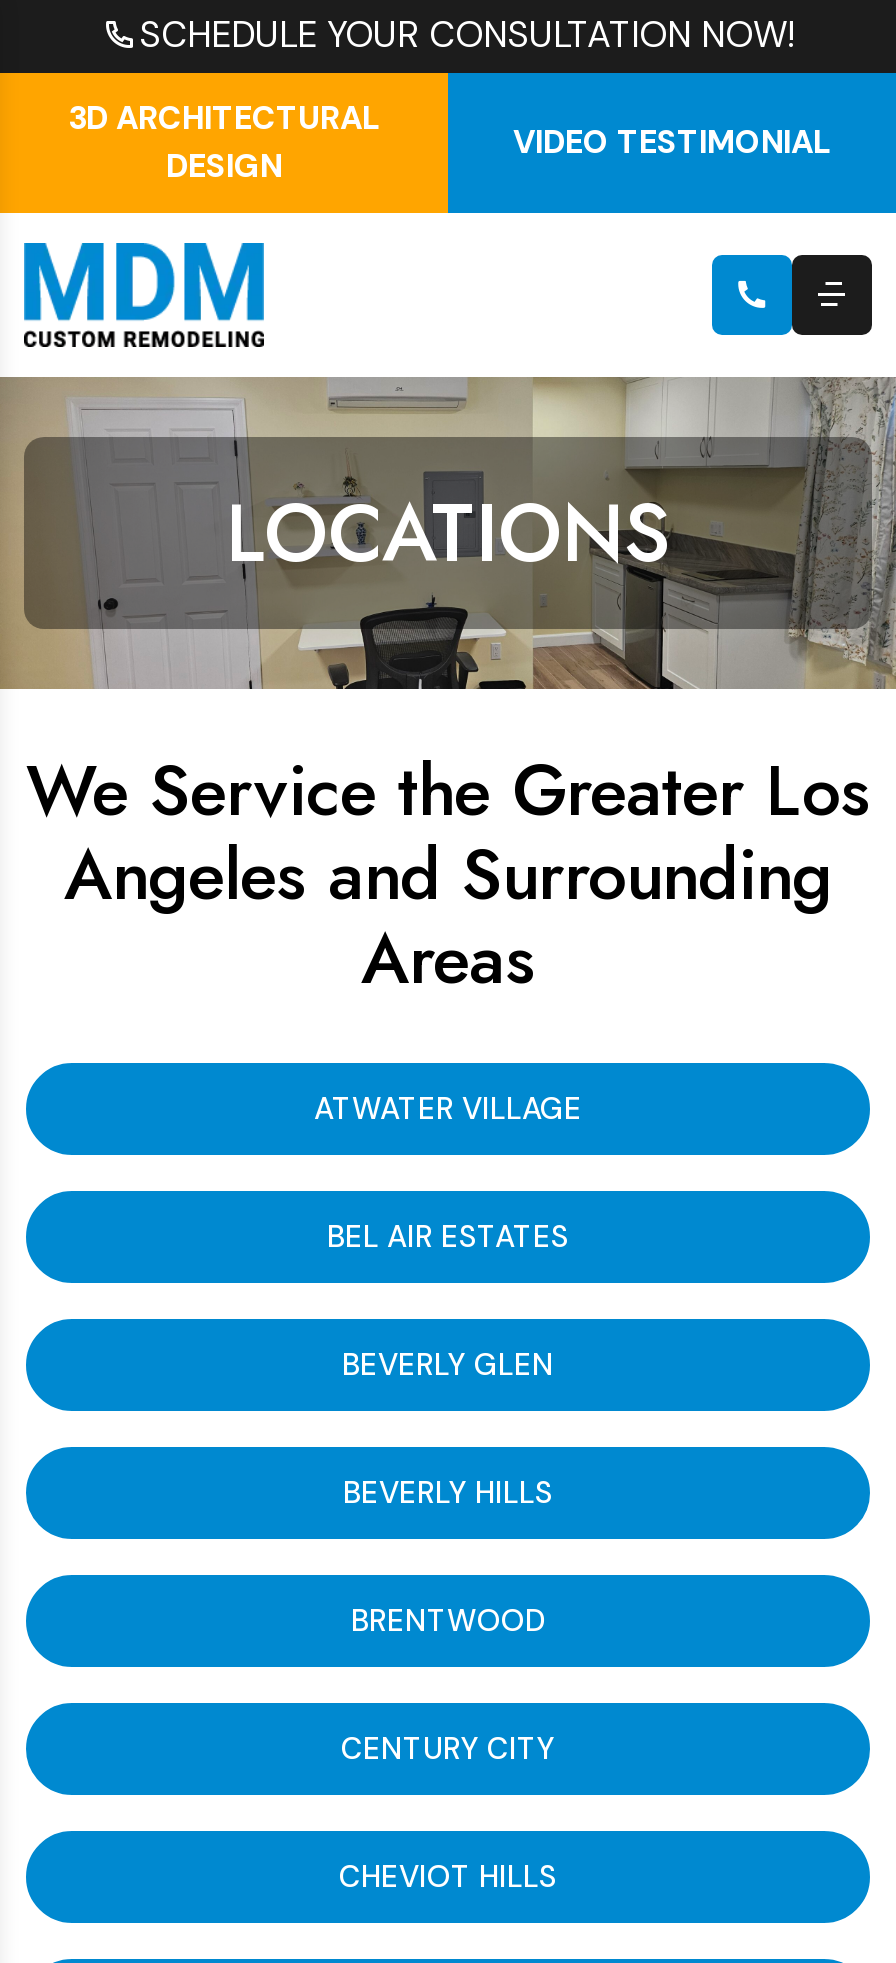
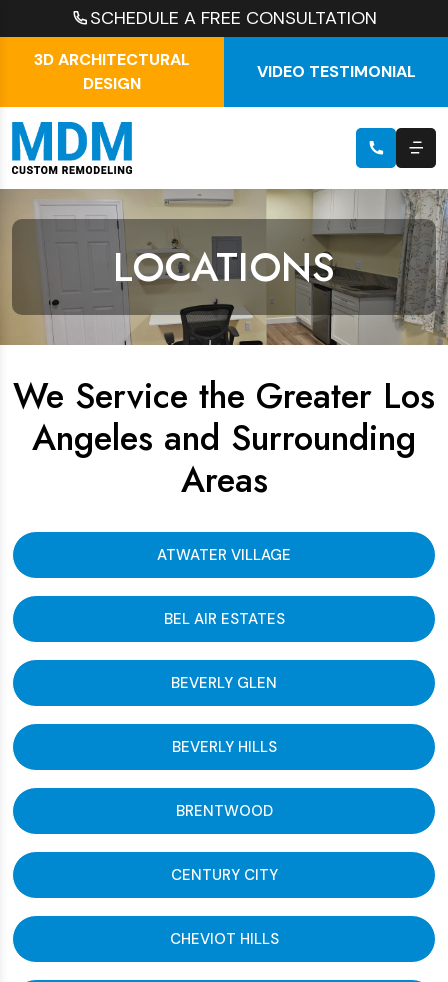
- SCHEDULE YOUR CONSULTATION NOW!
+ SCHEDULE A FREE CONSULTATION
